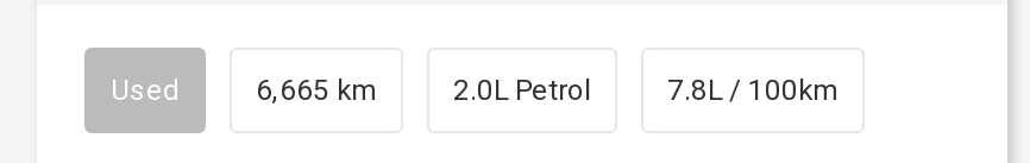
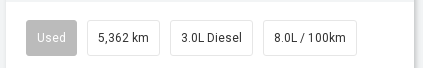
- 6,665 km
- 2.0L Petrol
- 7.8L / 100km
+ 5,362 km
+ 3.0L Diesel
+ 8.0L / 100km
